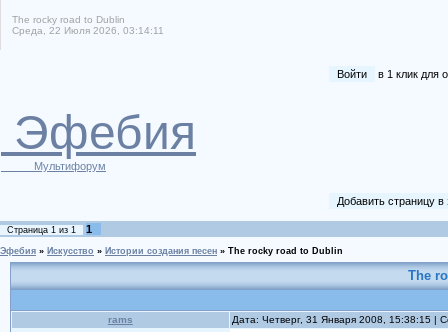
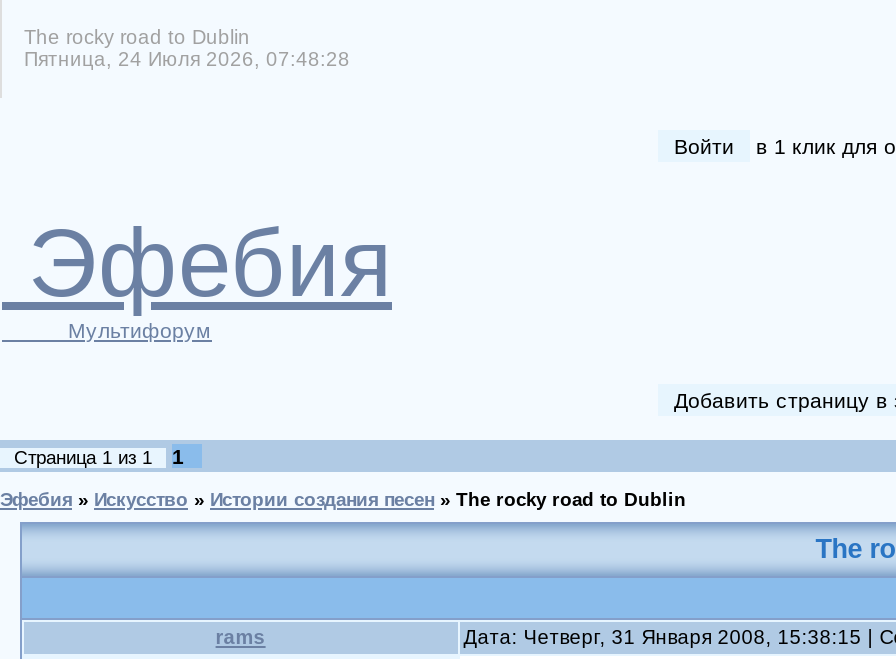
- Среда, 22 Июля 2026, 03:14:11
+ Пятница, 24 Июля 2026, 07:48:28
